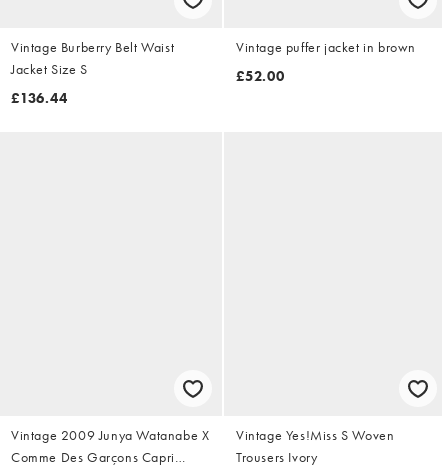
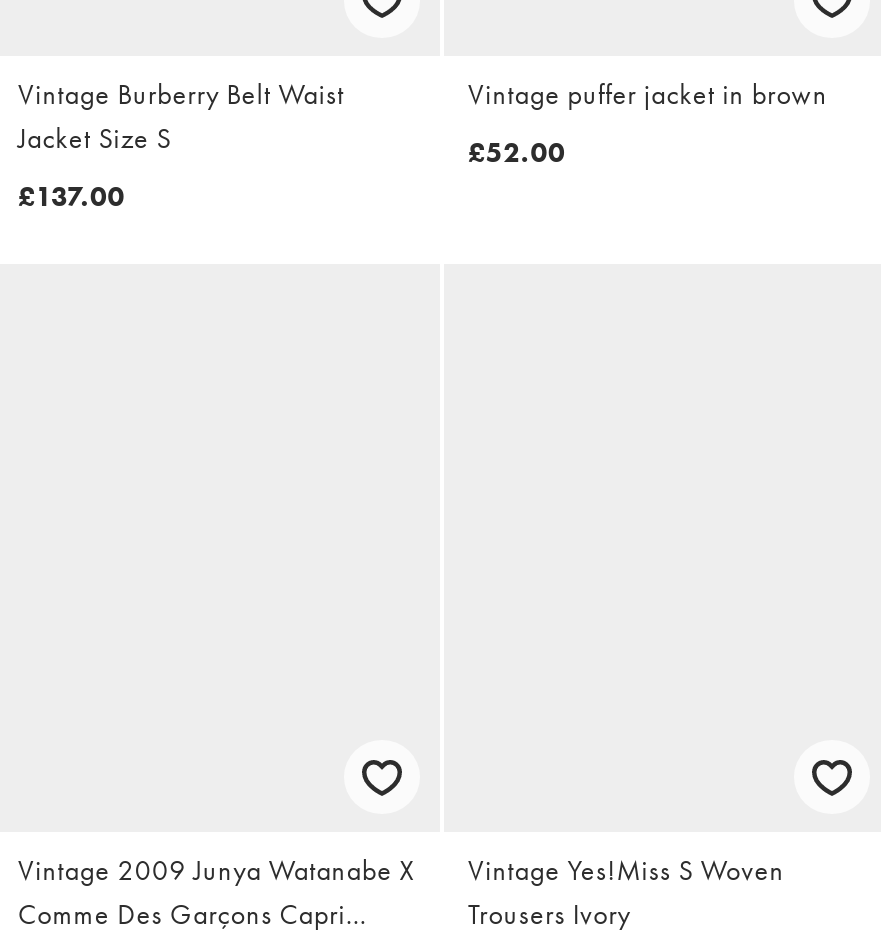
- £136.44
+ £137.00
